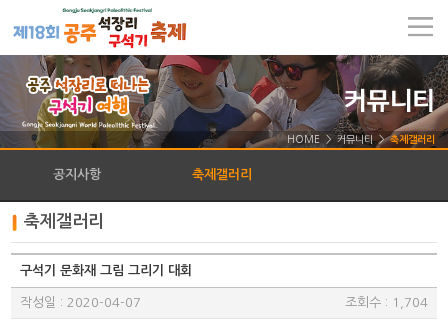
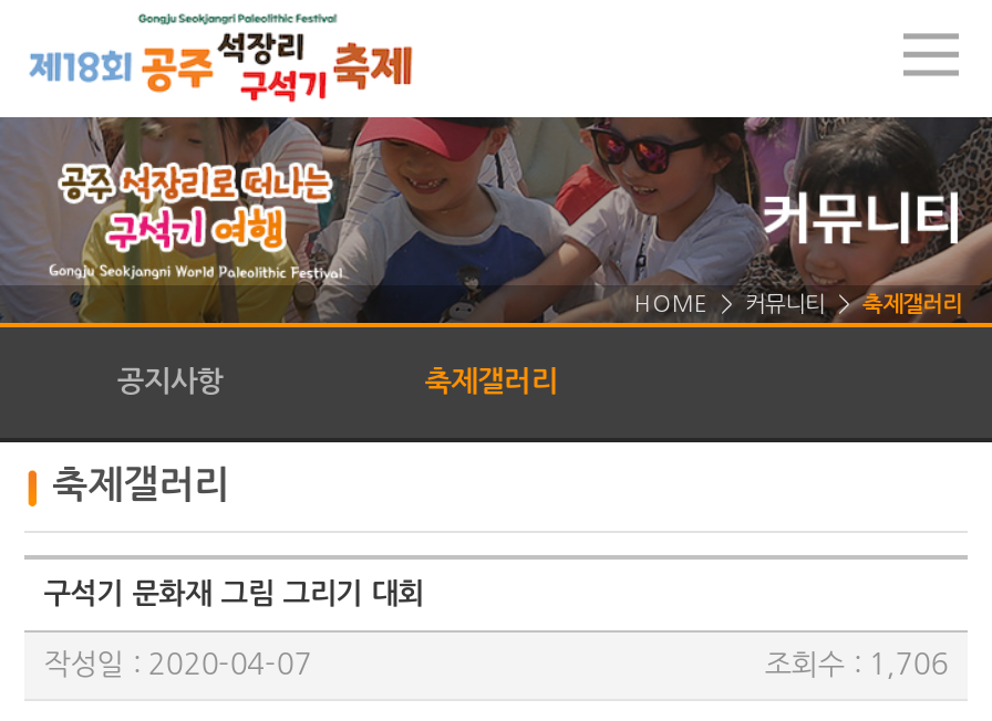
- 조회수 : 1,704
+ 조회수 : 1,706
